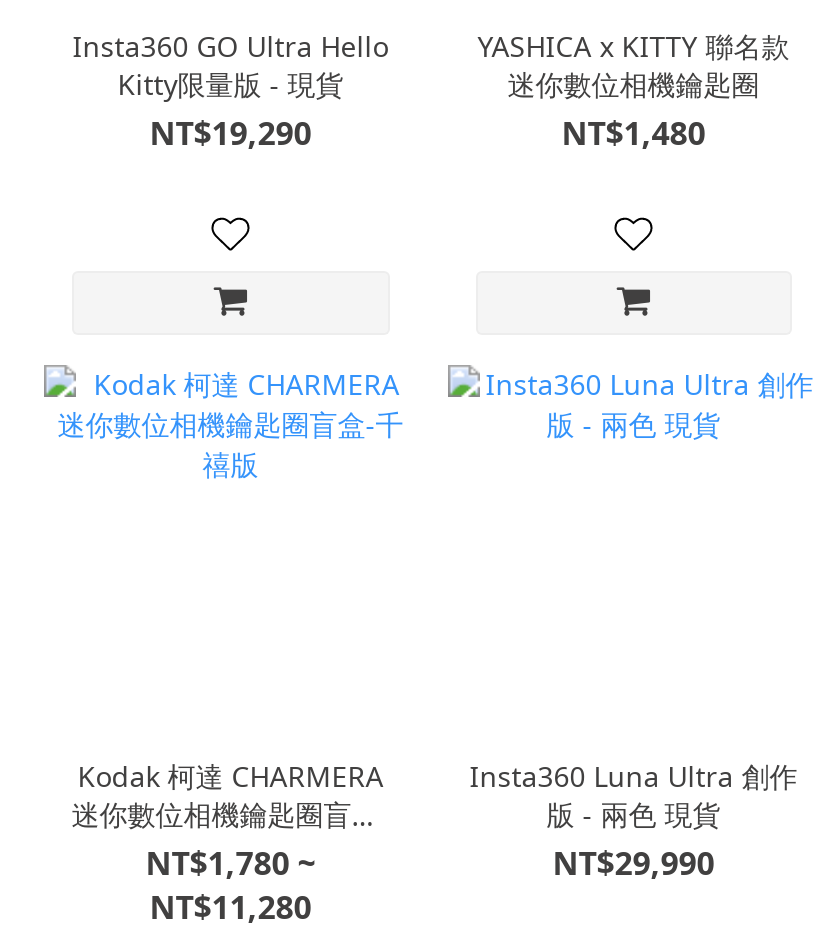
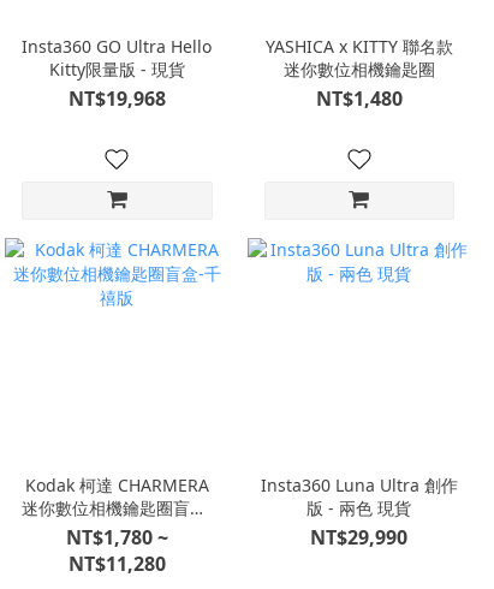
- NT$19,290
+ NT$19,968
